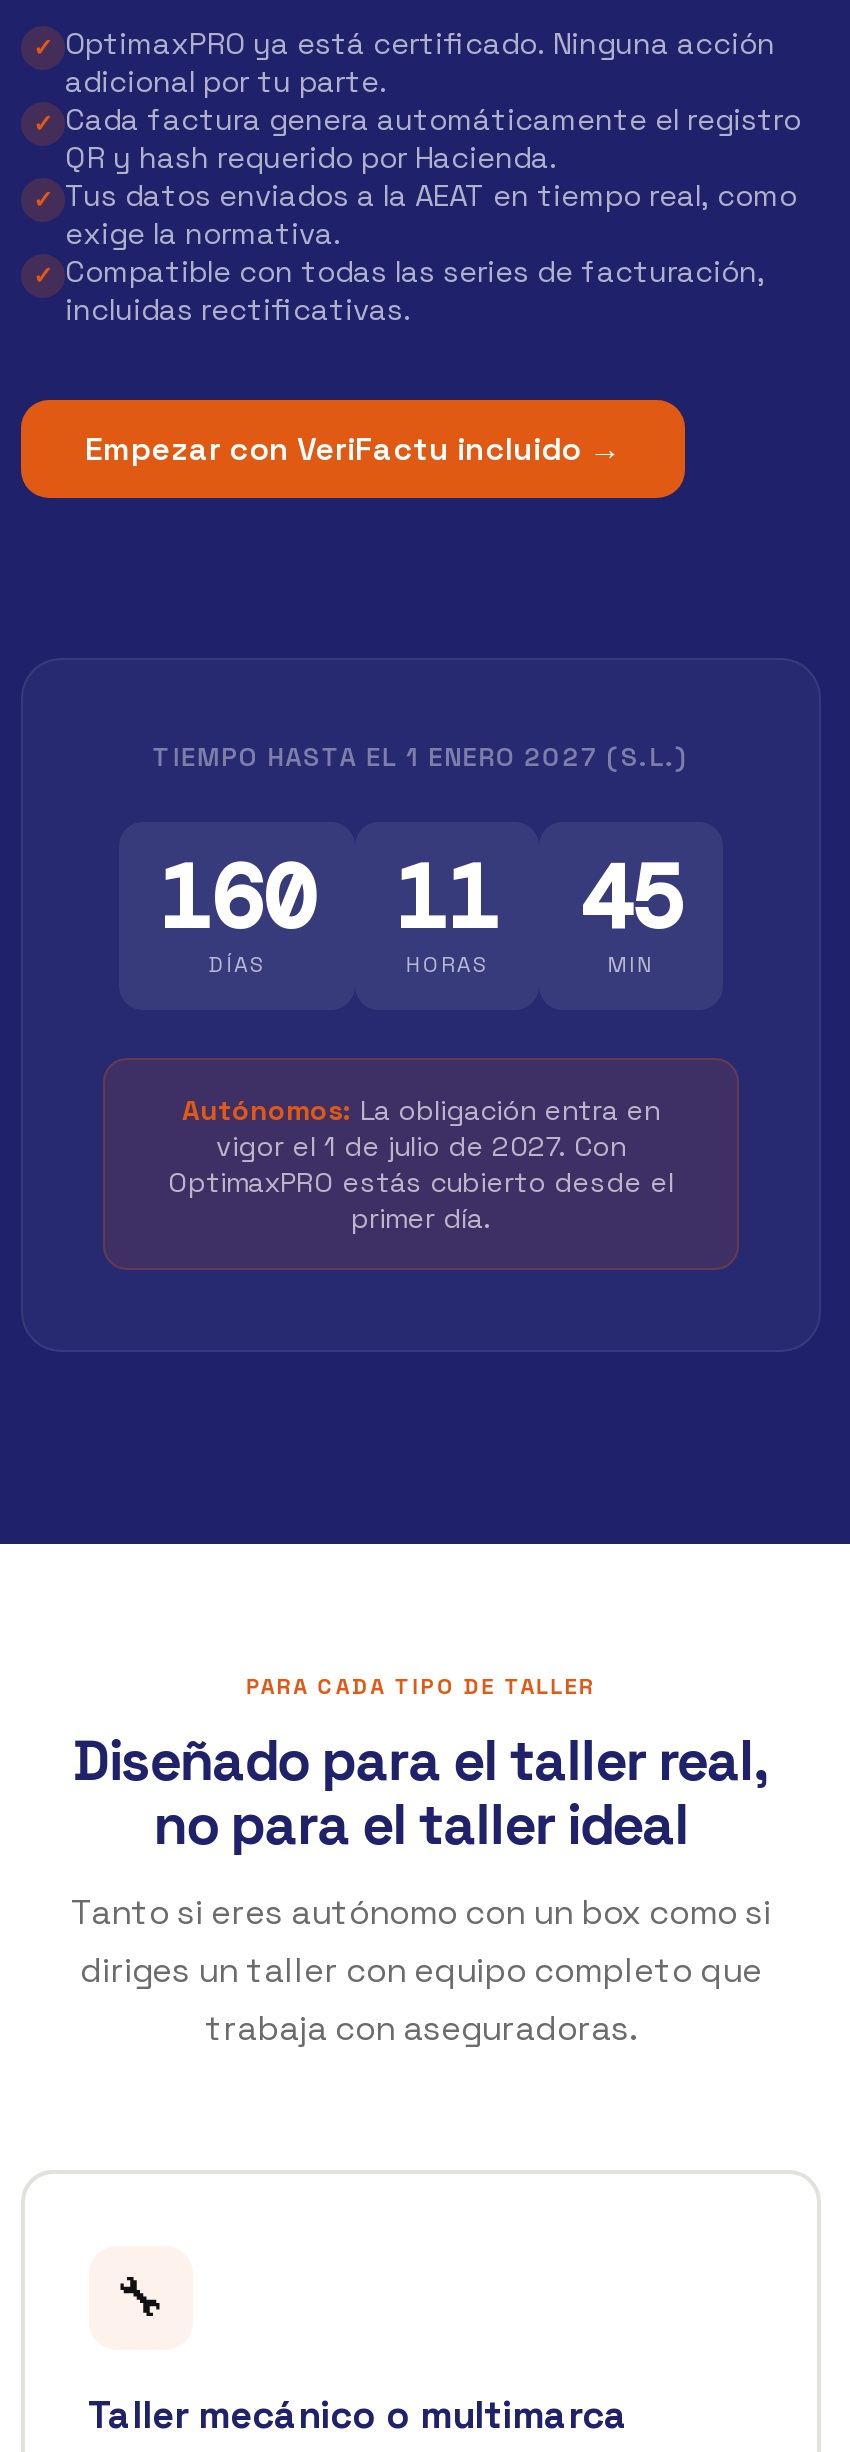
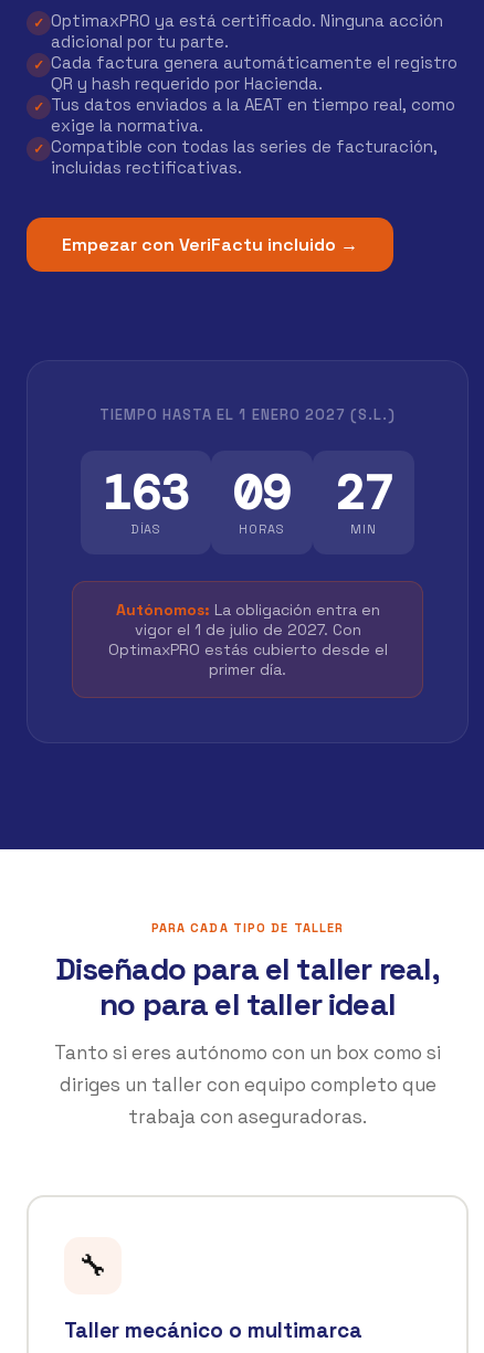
- 160
+ 163

- 11
+ 09

- 45
+ 27
